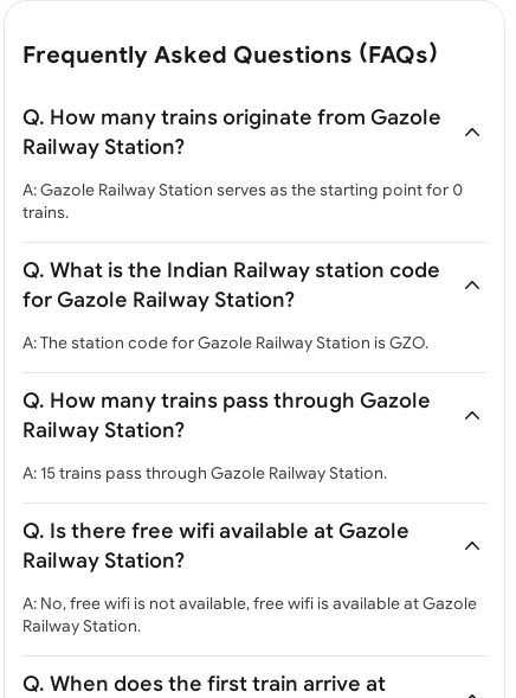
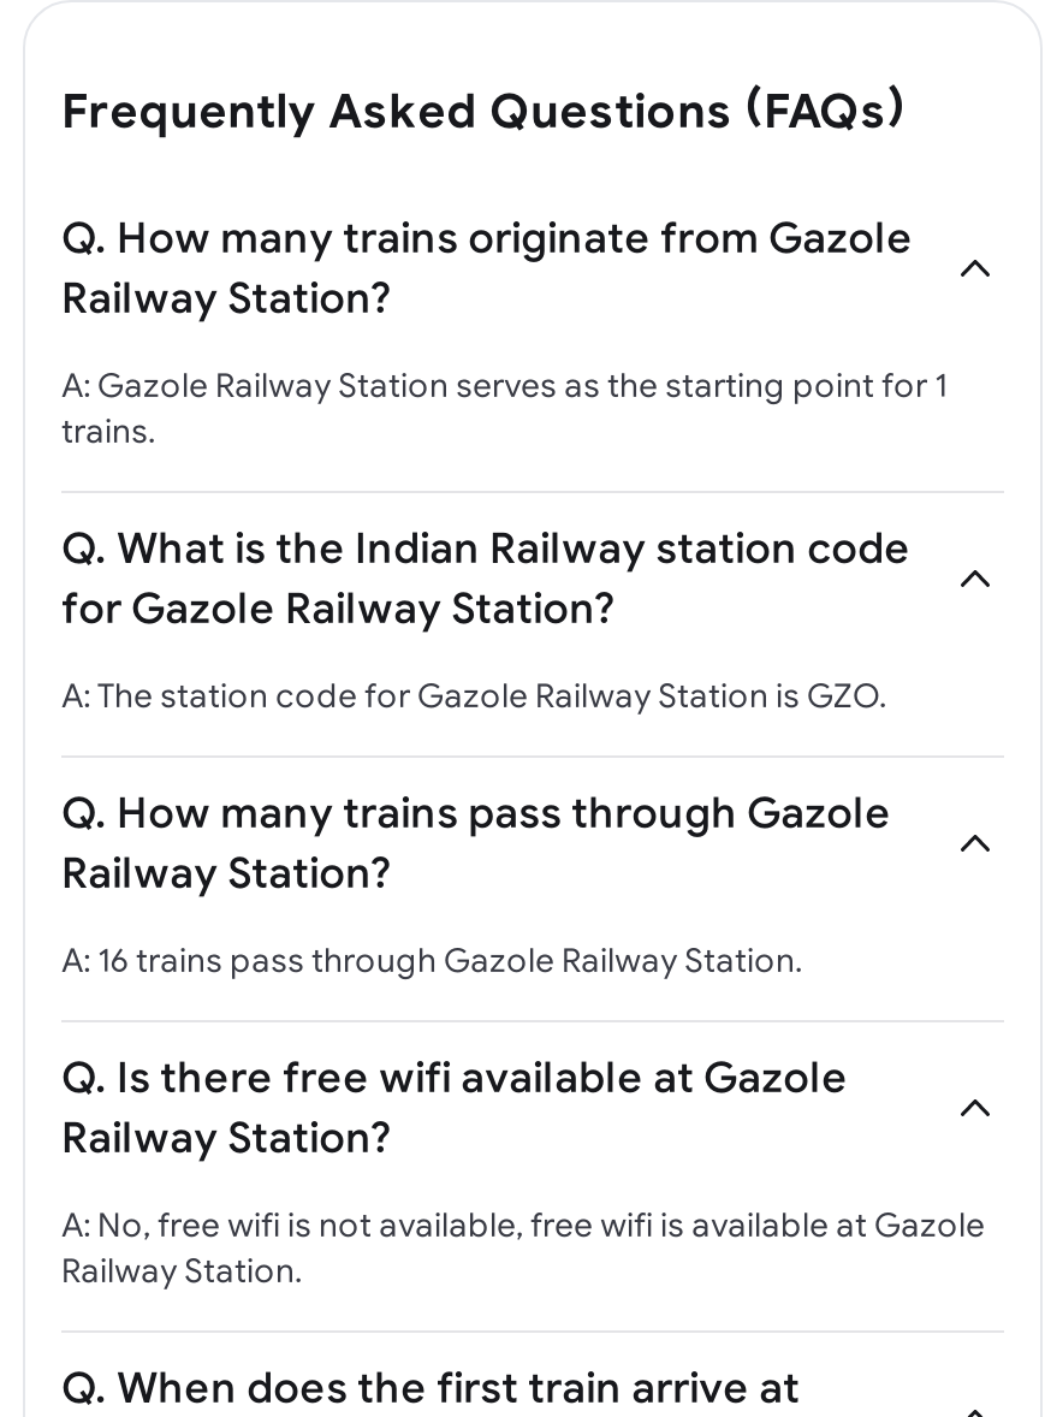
- A: Gazole Railway Station serves as the starting point for 0
+ A: Gazole Railway Station serves as the starting point for 1

- A: 15 trains pass through Gazole Railway Station.
+ A: 16 trains pass through Gazole Railway Station.
